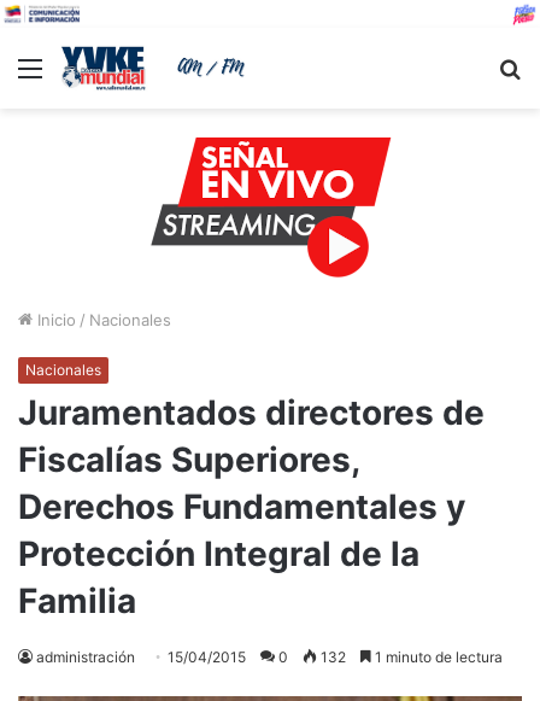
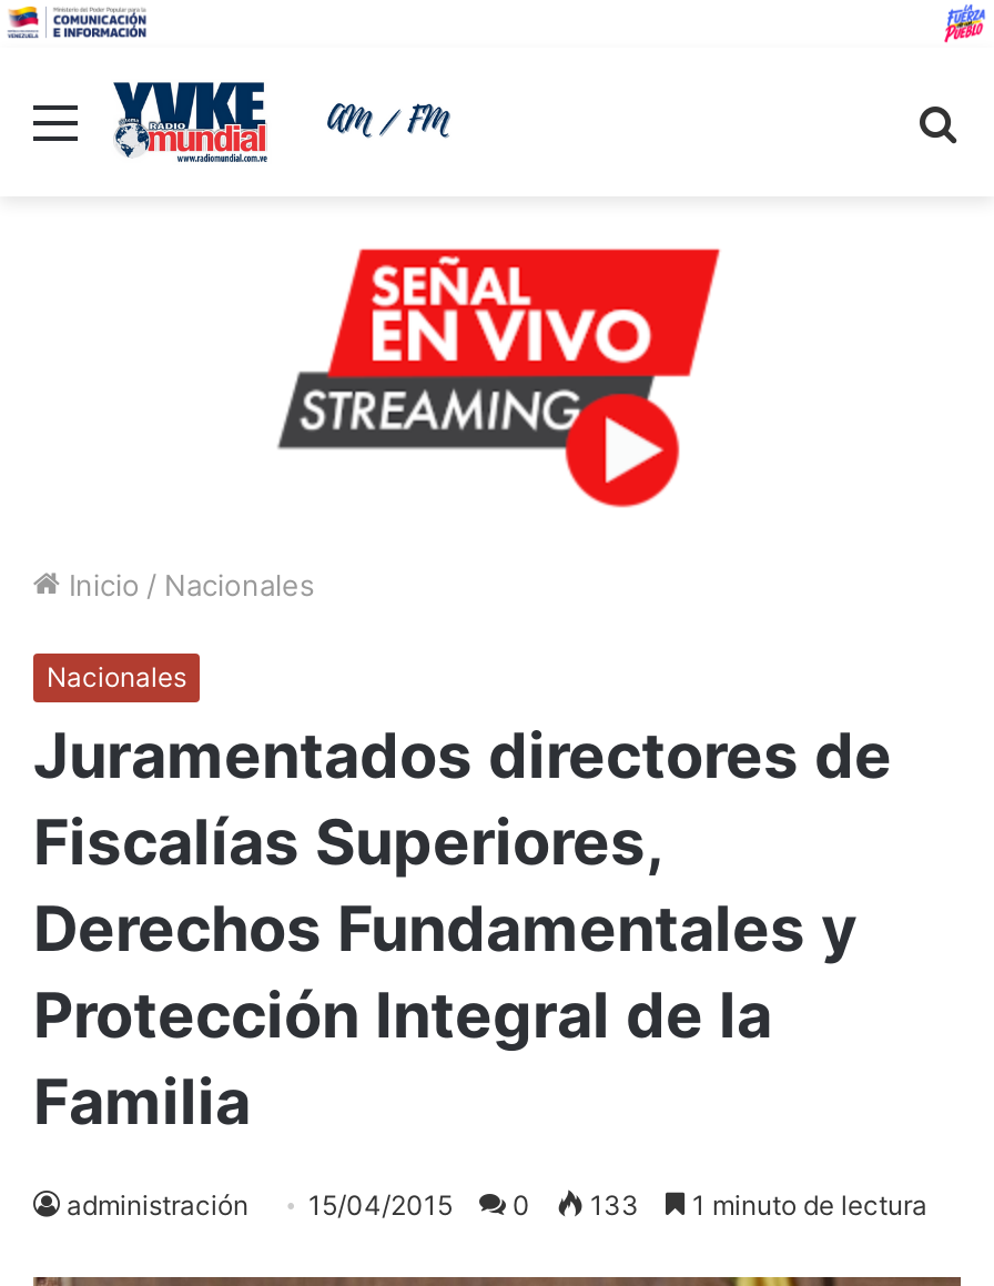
- administración 15/04/2015 0 132 1 minuto de lectura
+ administración 15/04/2015 0 133 1 minuto de lectura
